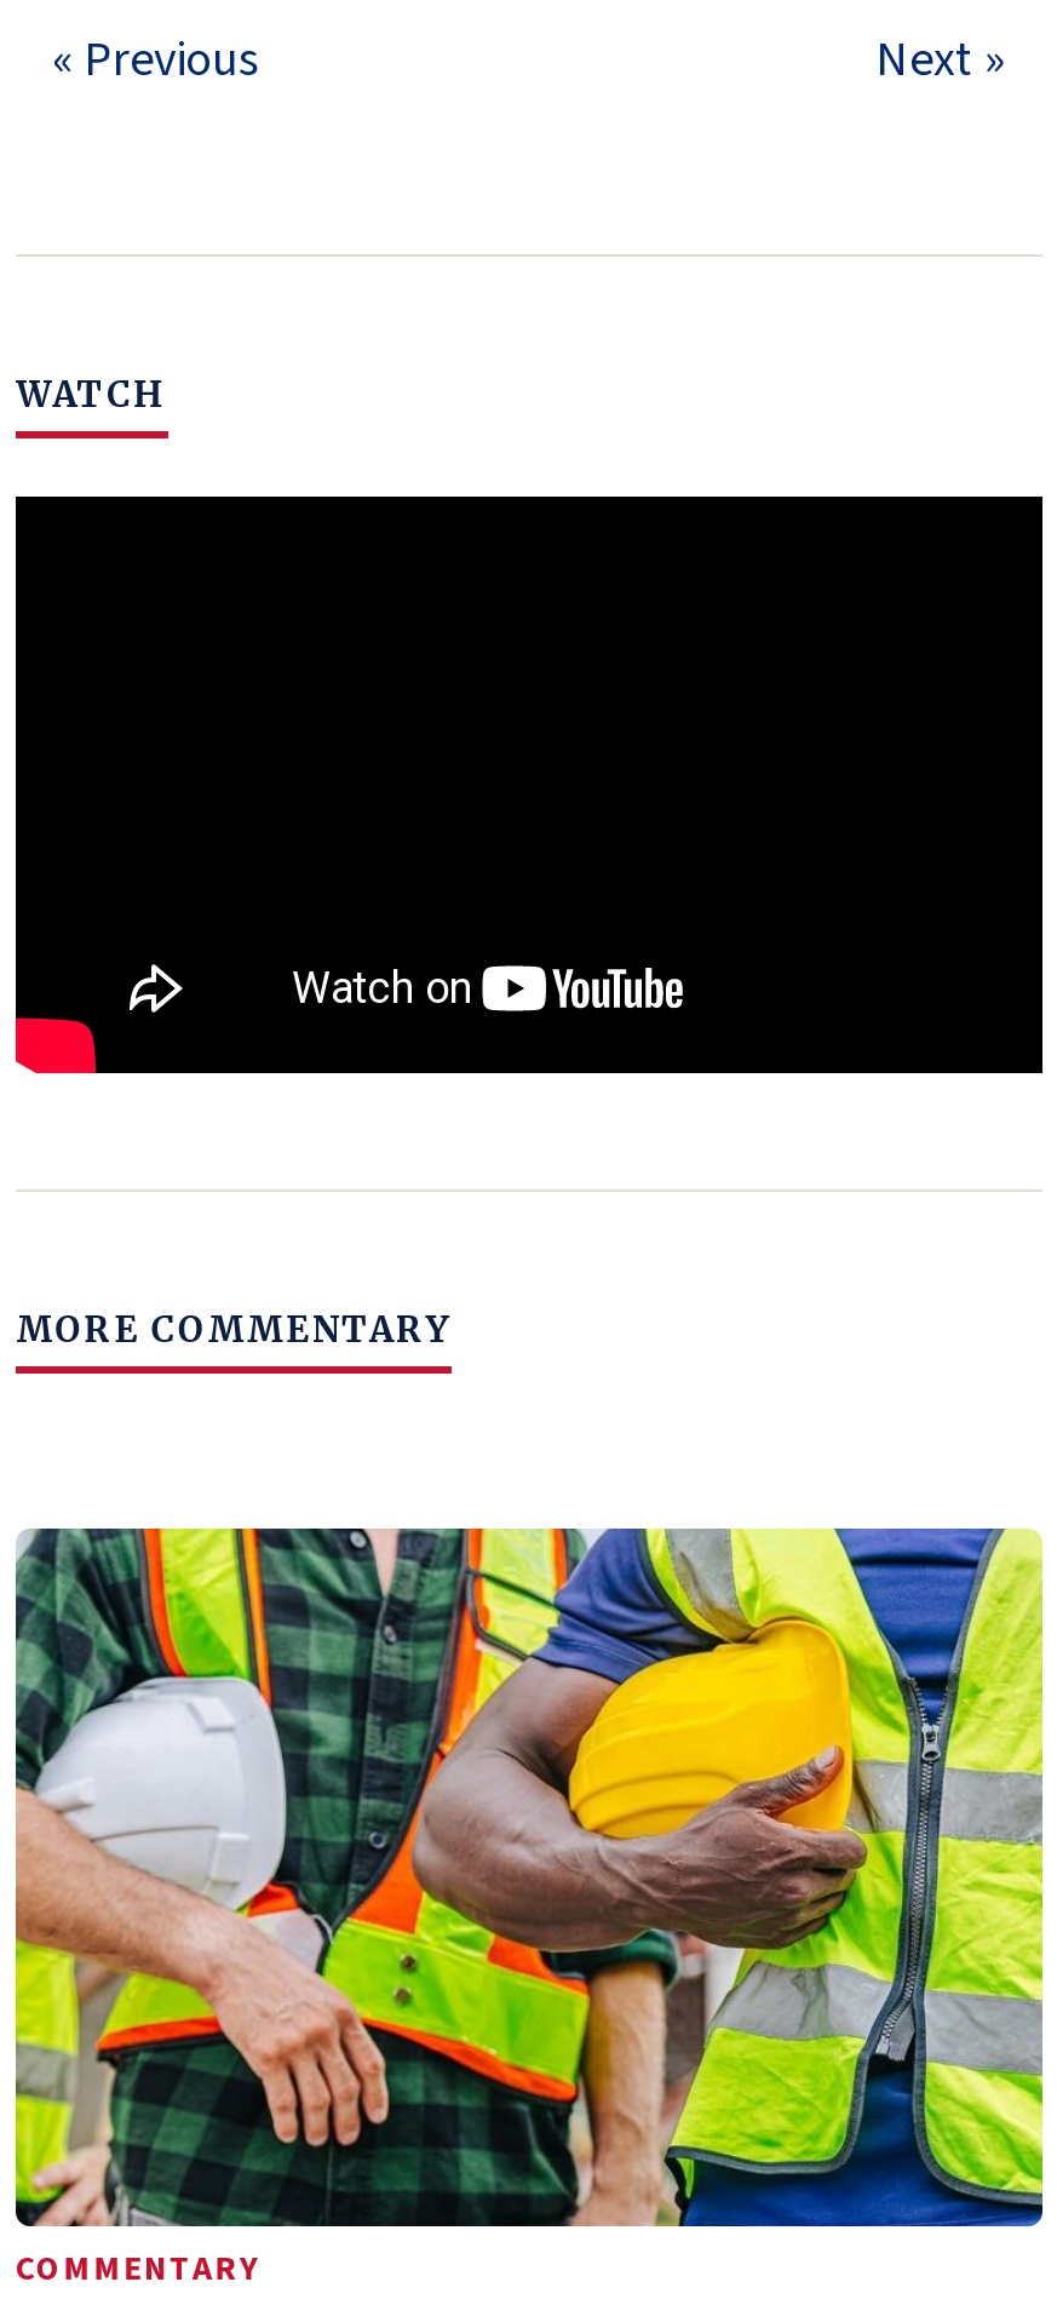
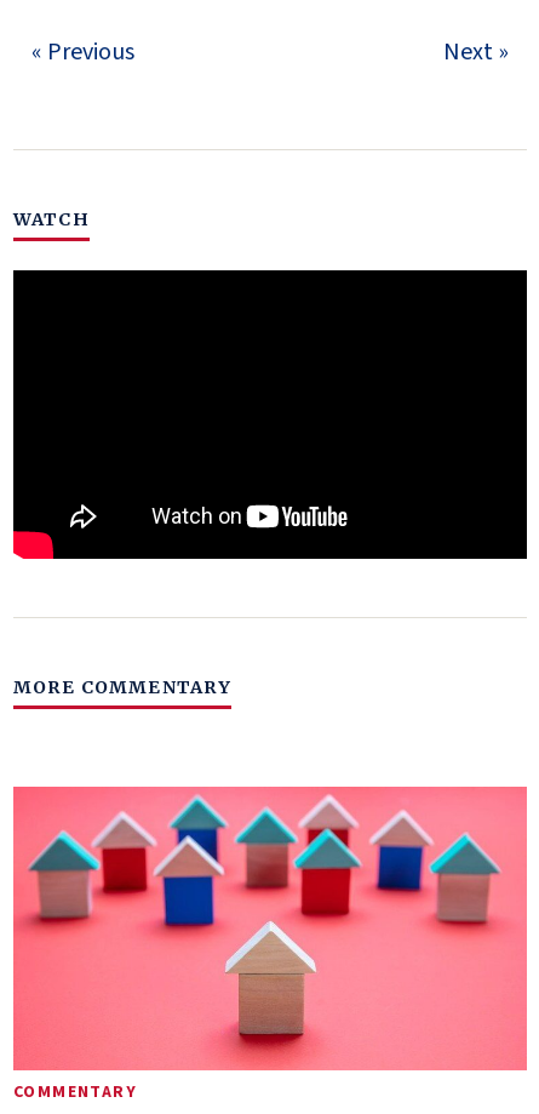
- [image]
+ [image]
